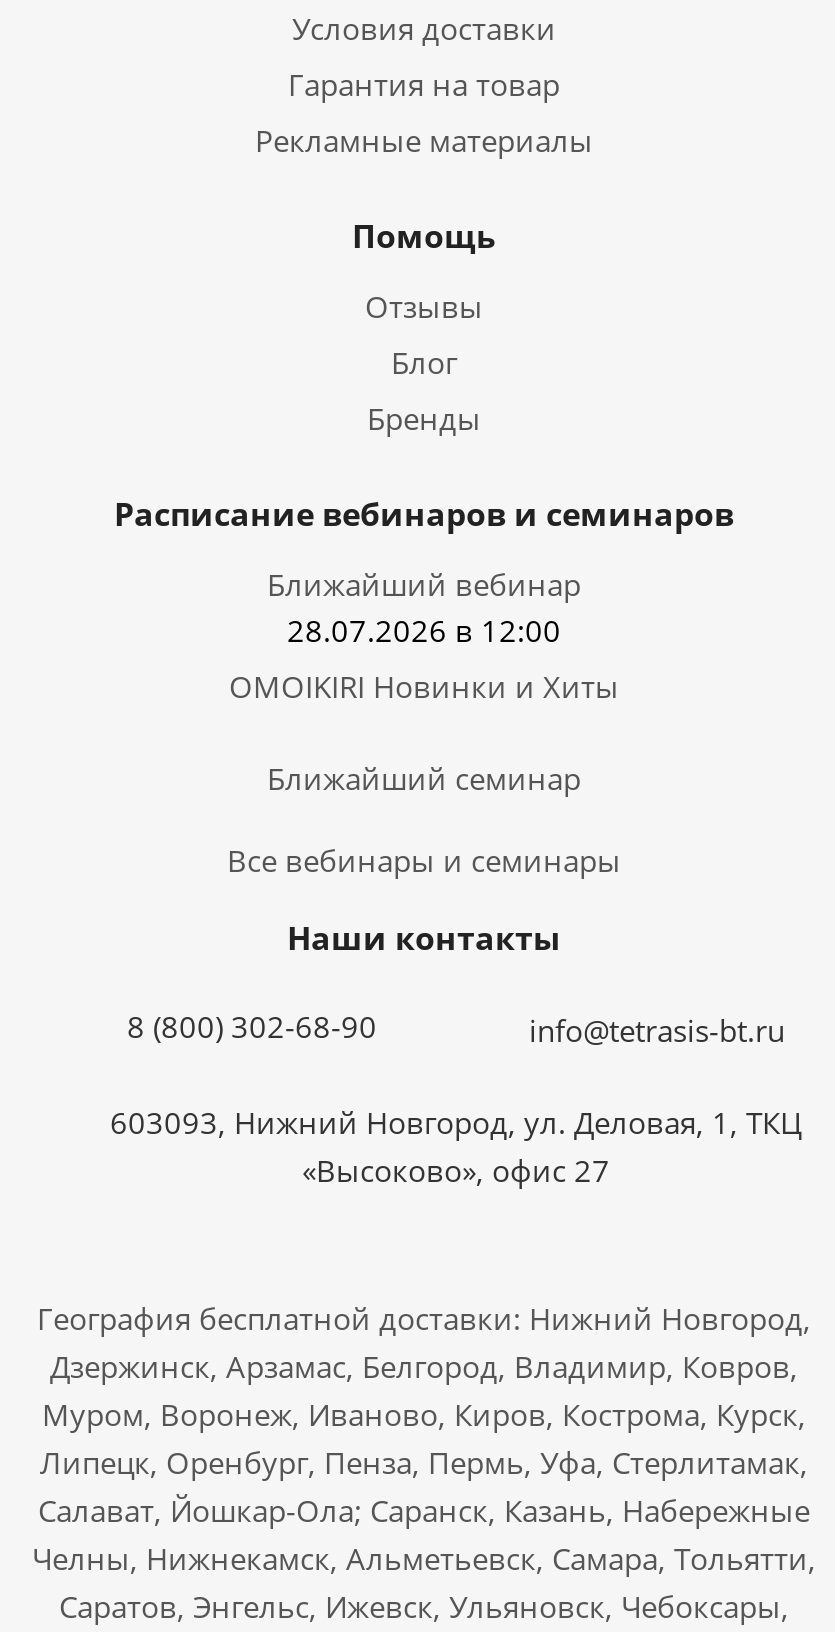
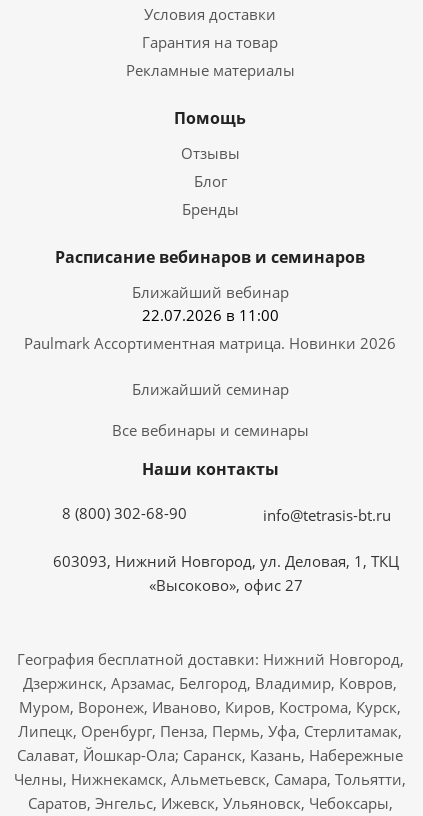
- 28.07.2026 в 12:00
- OMOIKIRI Новинки и Хиты
+ 22.07.2026 в 11:00
+ Paulmark Ассортиментная матрица. Новинки 2026
